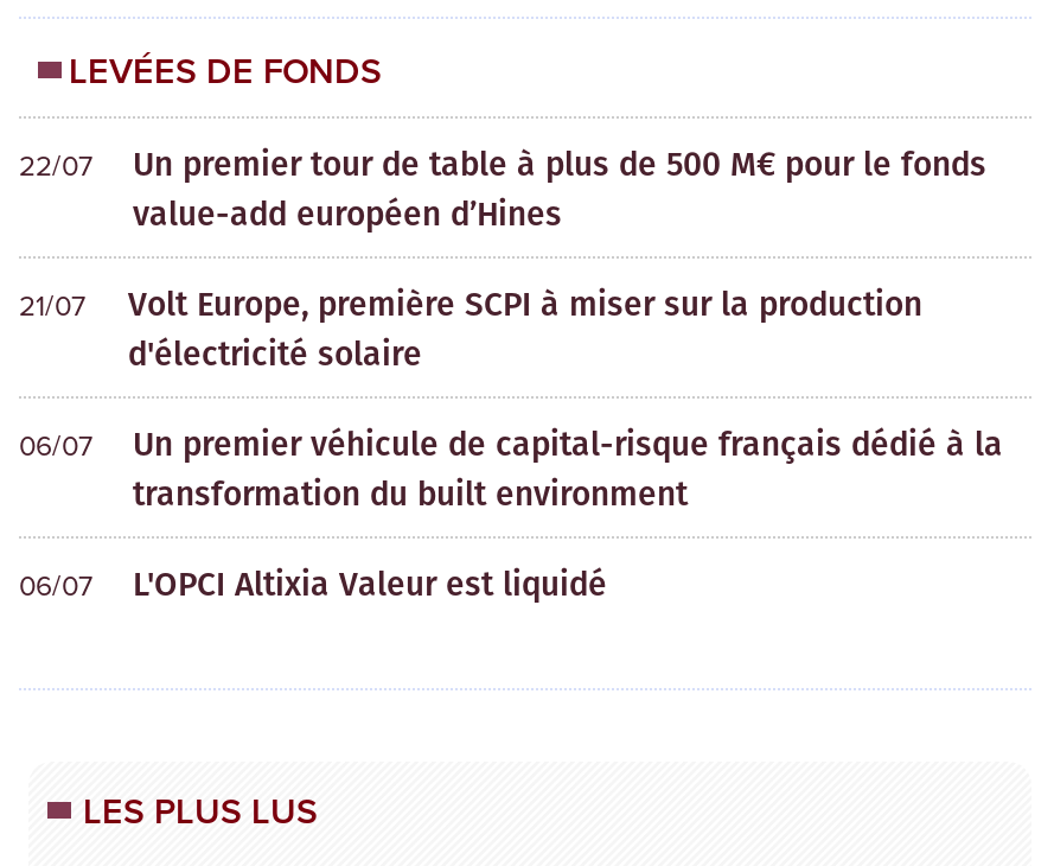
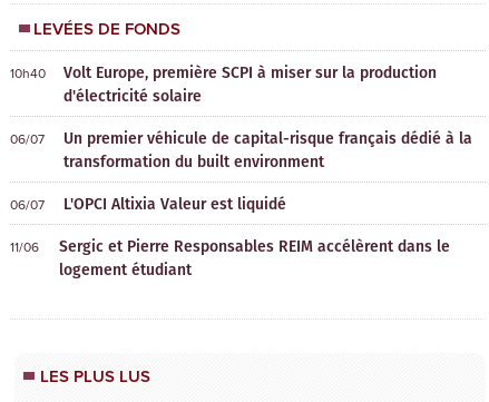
- 22/07
- Un premier tour de table à plus de 500 M€ pour le fonds
- value-add européen d’Hines
- 21/07
+ 10h40

moved up: Volt Europe, première SCPI à miser sur la production

moved up: d'électricité solaire | 06/07 | Un premier véhicule de capital-risque français dédié à la | transformation du built environment | 06/07 | L'OPCI Altixia Valeur est liquidé

+ 11/06
+ Sergic et Pierre Responsables REIM accélèrent dans le
+ logement étudiant
